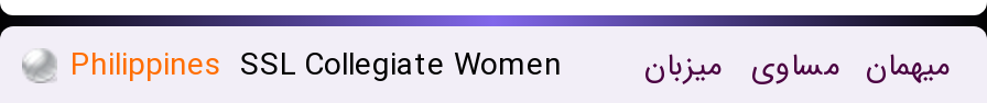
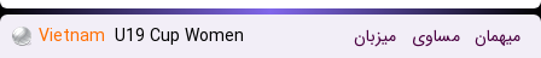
- Philippines SSL Collegiate Women
+ Vietnam U19 Cup Women
